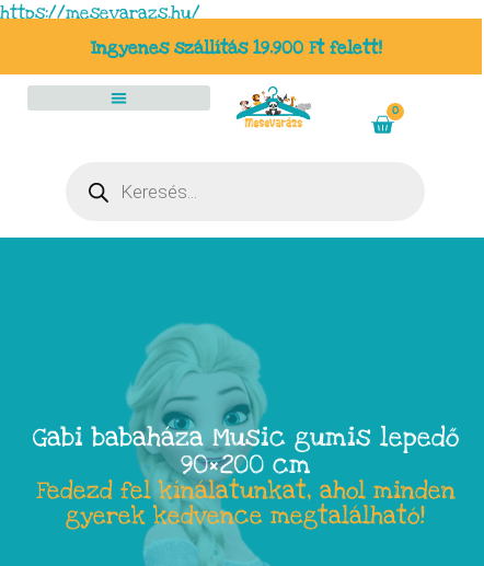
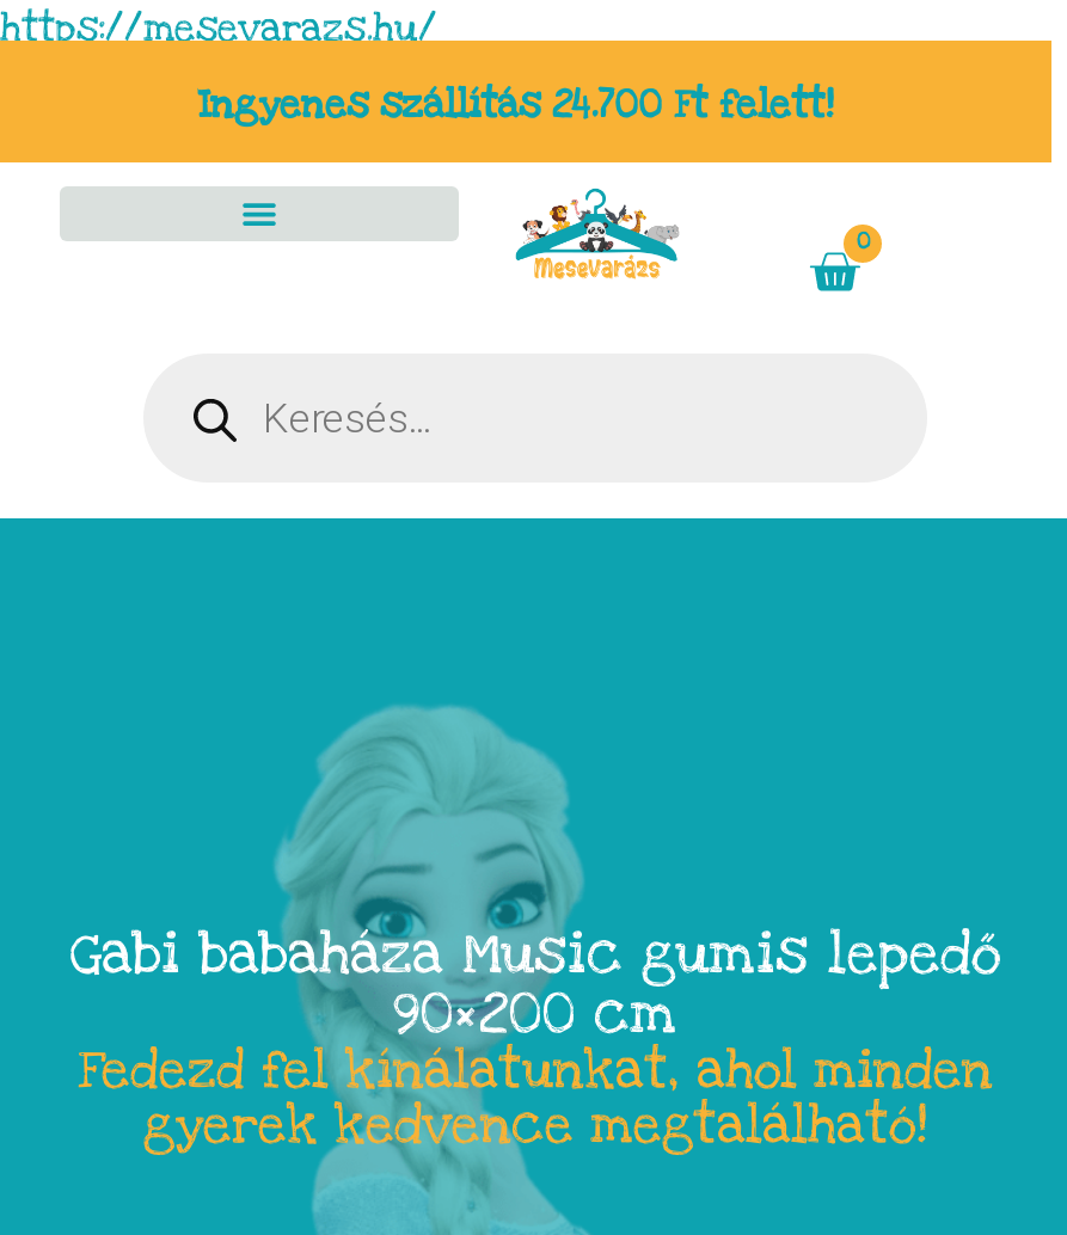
- Ingyenes szállítás 19.900 Ft felett!
+ Ingyenes szállítás 24.700 Ft felett!
